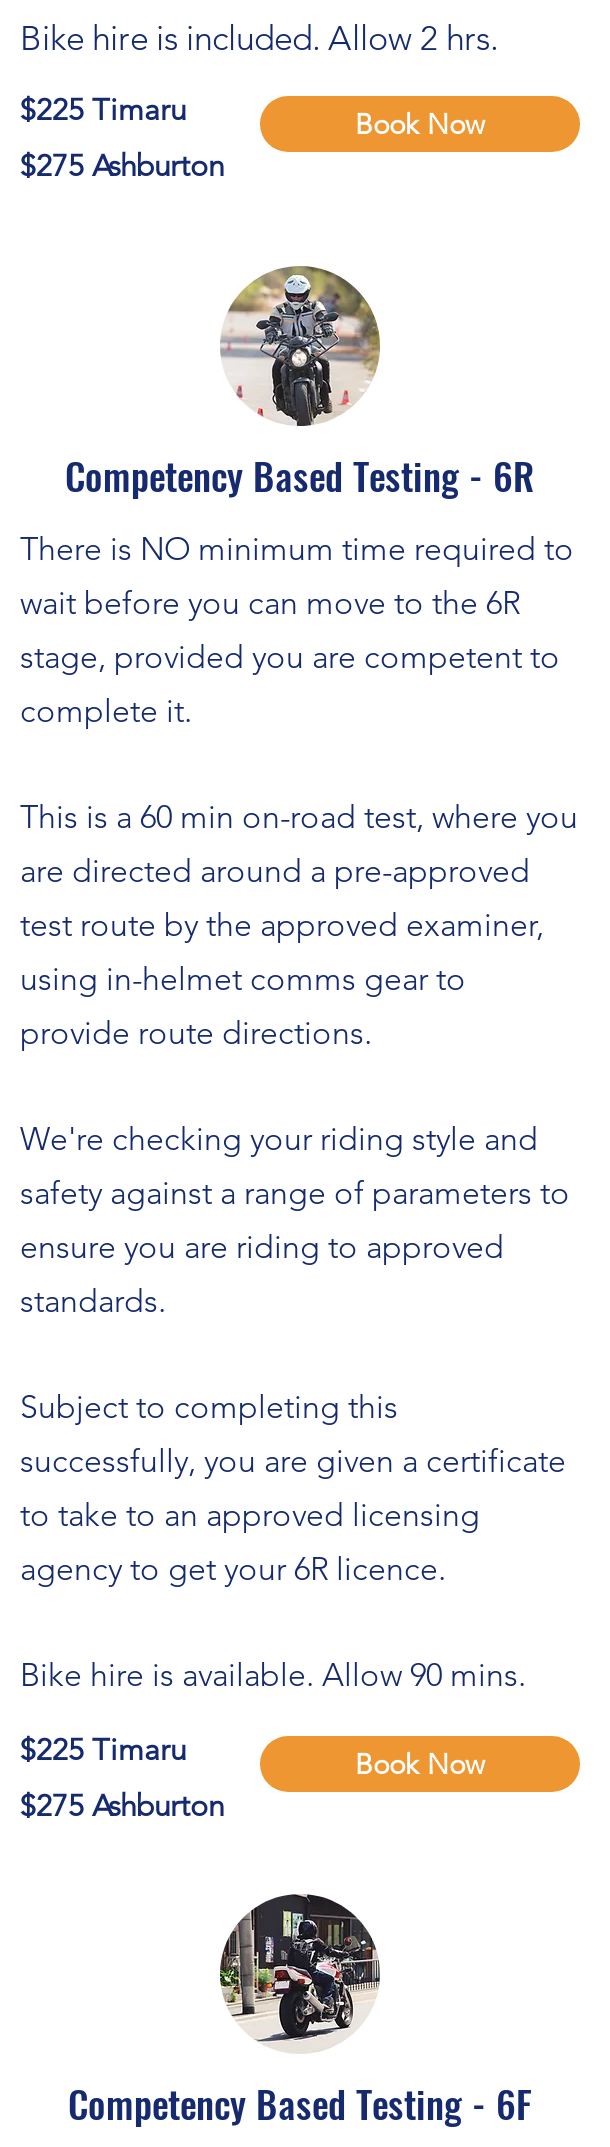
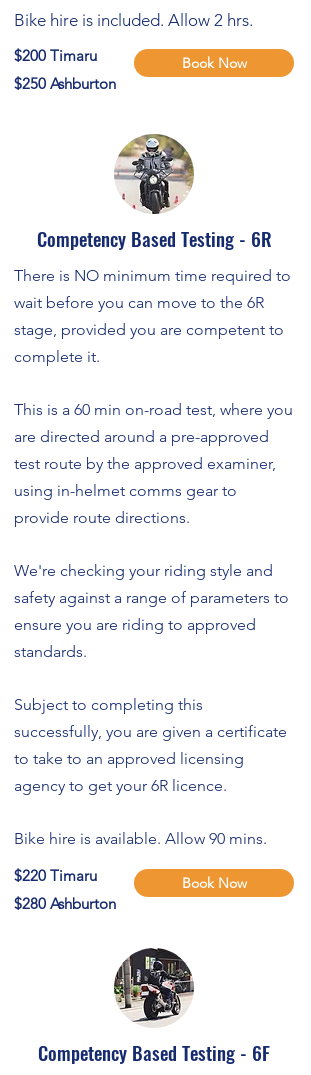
- $225 Timaru
+ $200 Timaru

- $275 Ashburton
+ $250 Ashburton

- $225 Timaru
+ $220 Timaru

- $275 Ashburton
+ $280 Ashburton
